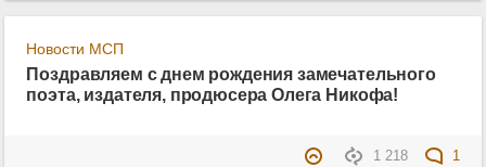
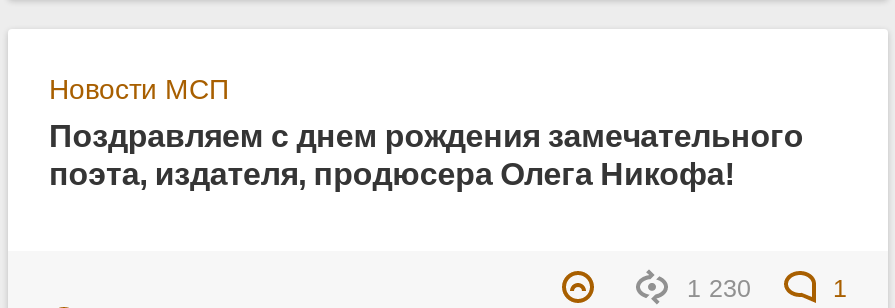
- 1 218
+ 1 230
